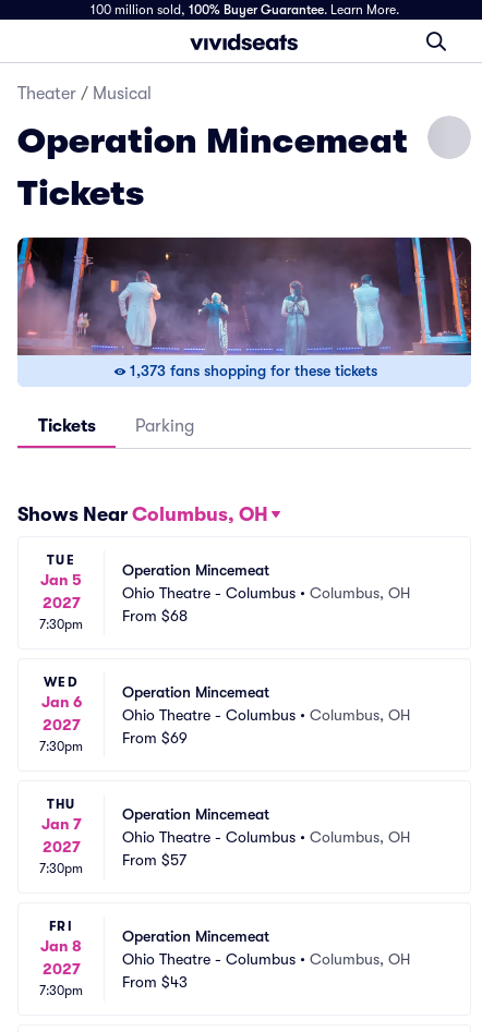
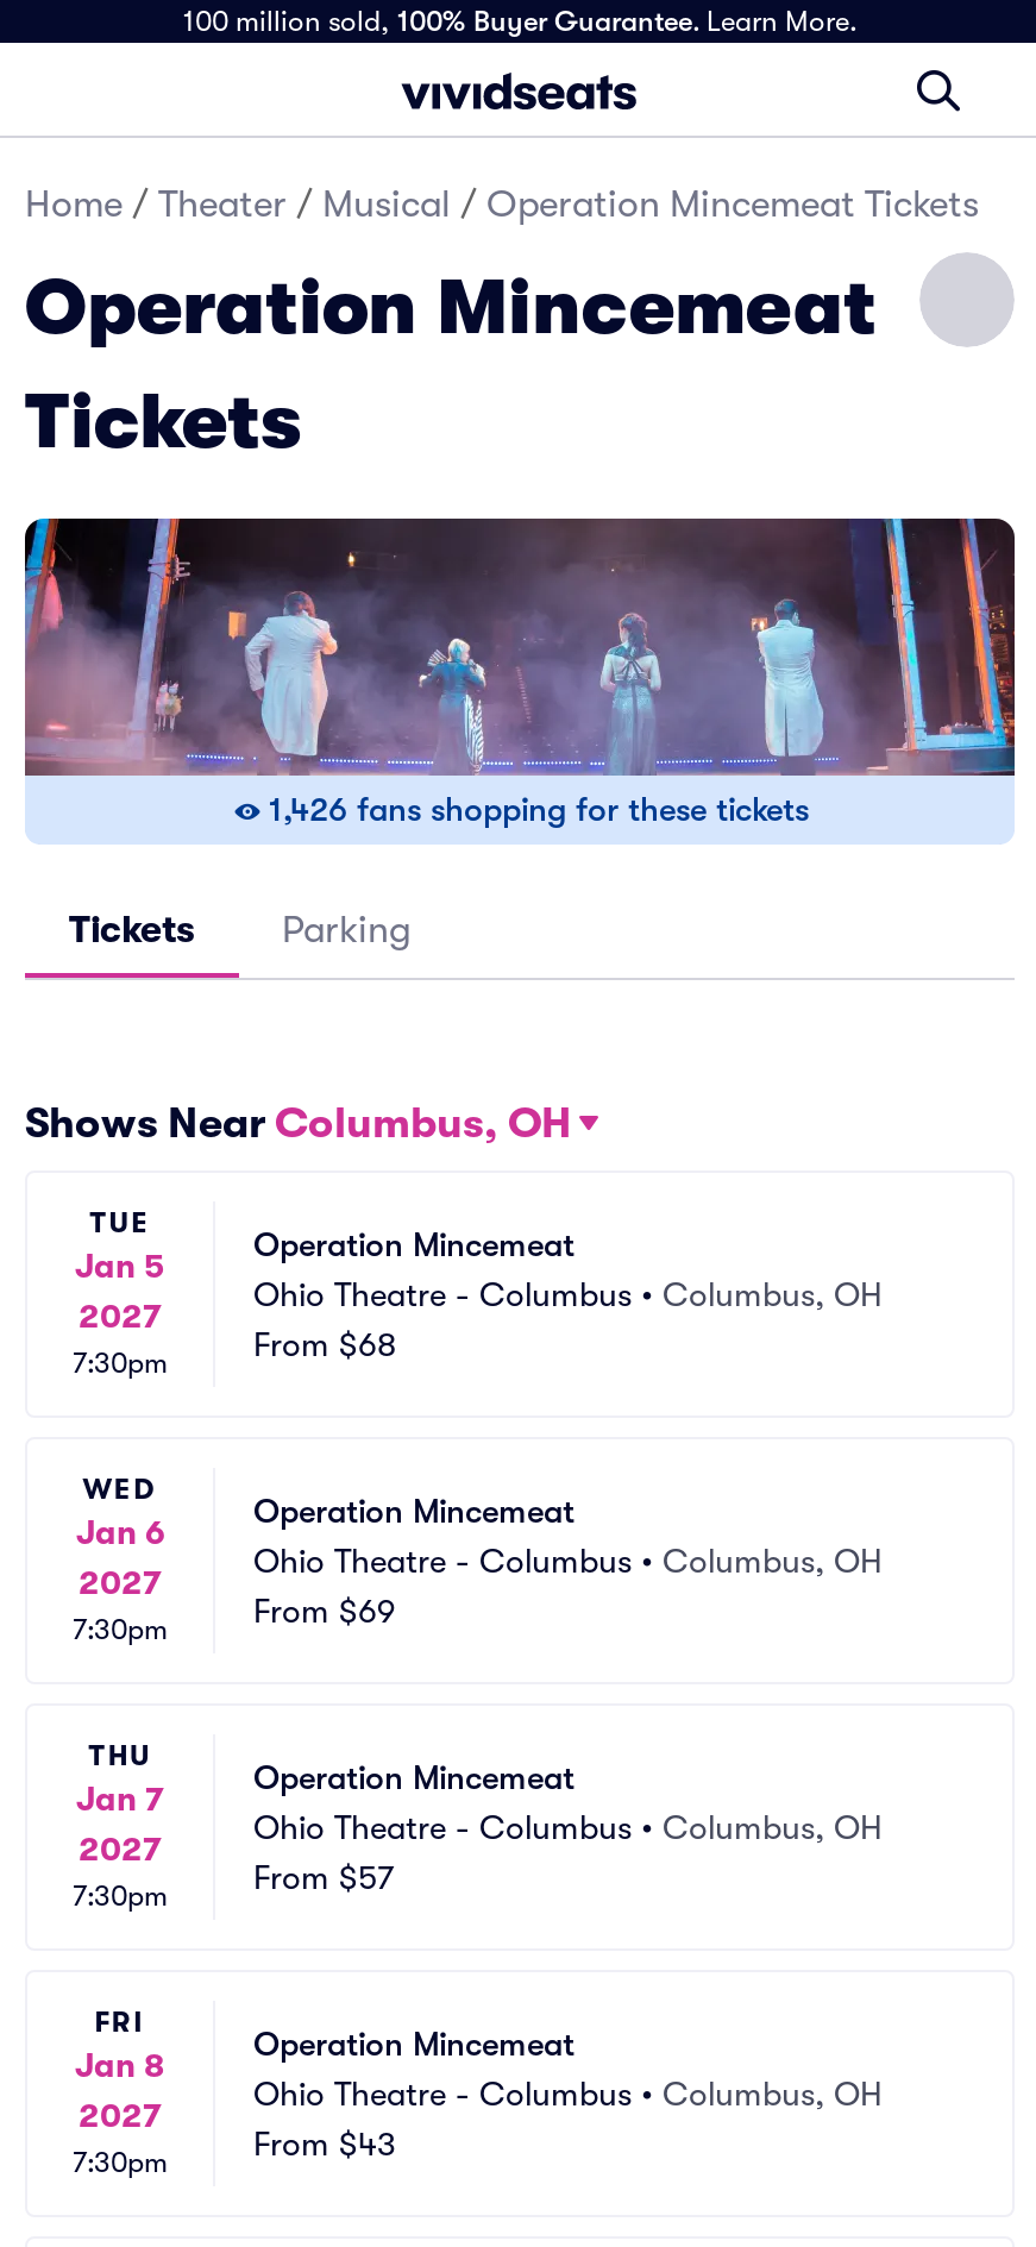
- Theater / Musical
+ Home / Theater / Musical / Operation Mincemeat Tickets

- 1,373 fans shopping for these tickets
+ 1,426 fans shopping for these tickets
